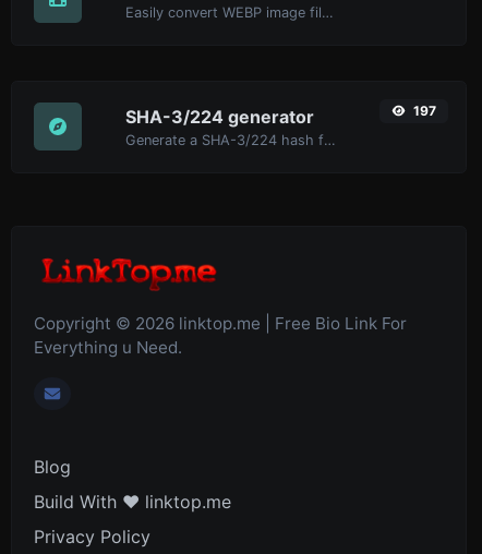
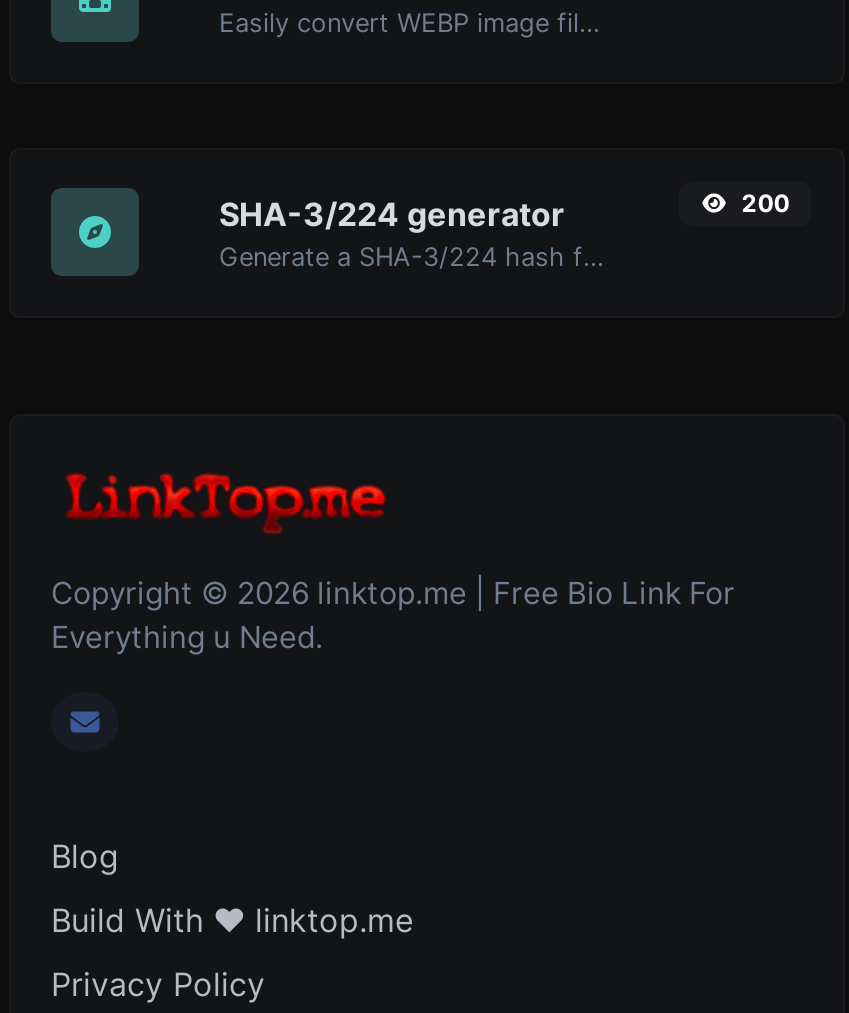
- 197
+ 200
